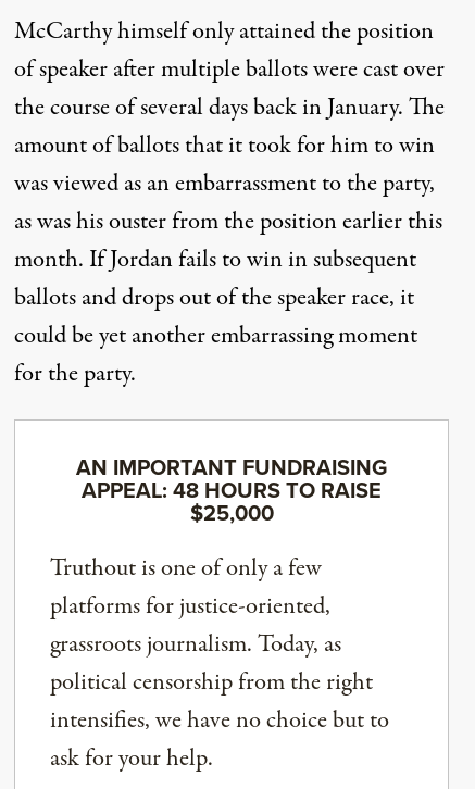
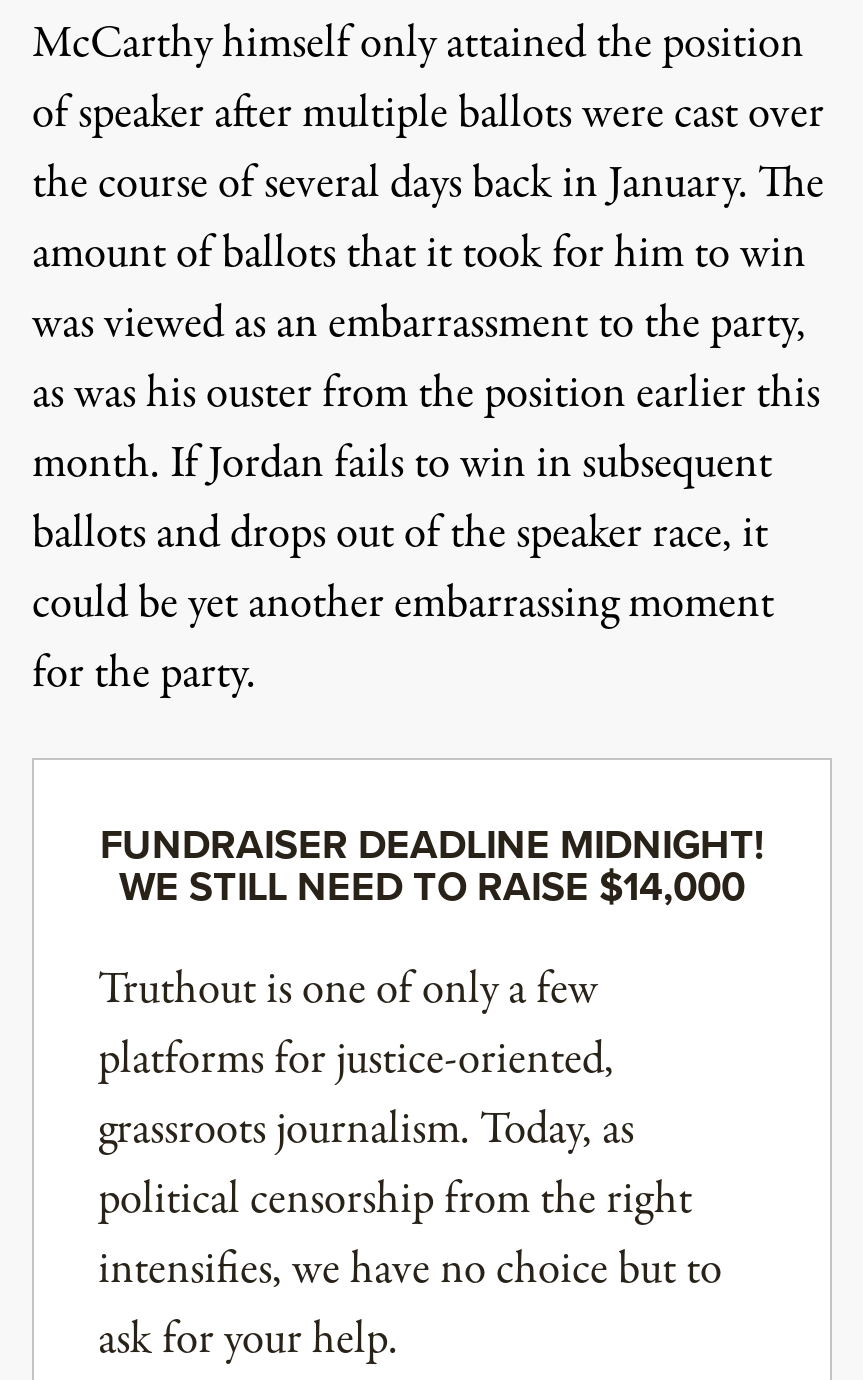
- AN IMPORTANT FUNDRAISING
- APPEAL: 48 HOURS TO RAISE
- $25,000
+ FUNDRAISER DEADLINE MIDNIGHT!
+ WE STILL NEED TO RAISE $14,000
